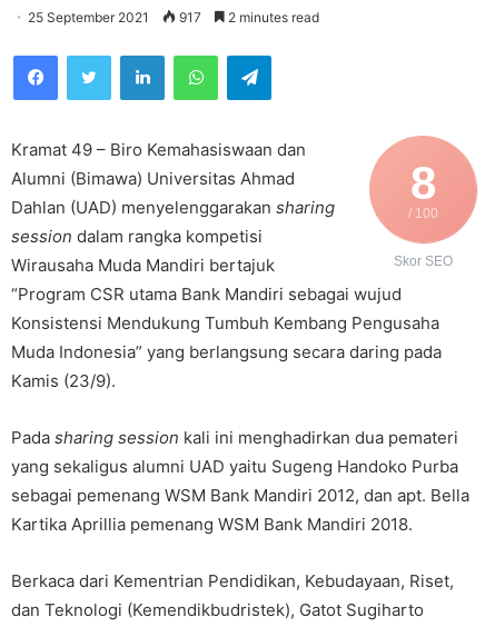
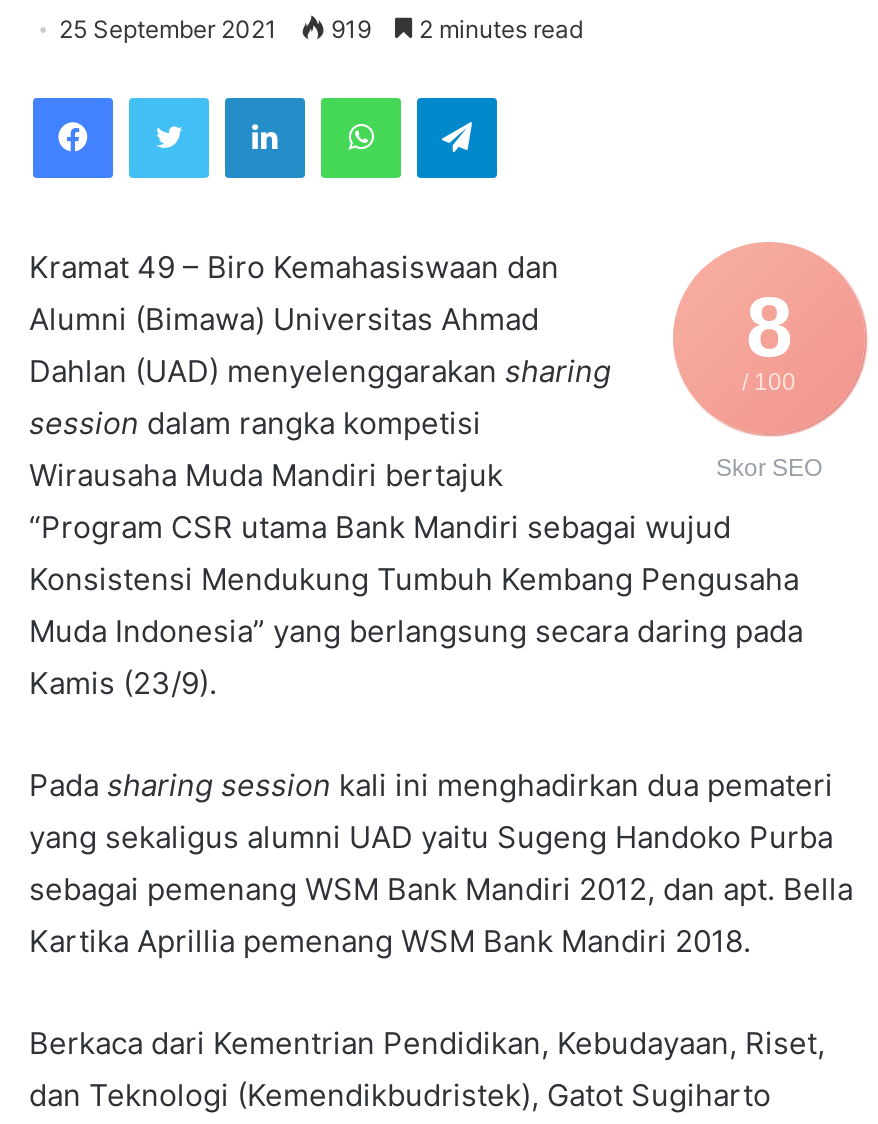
- 25 September 2021 917 2 minutes read
+ 25 September 2021 919 2 minutes read
